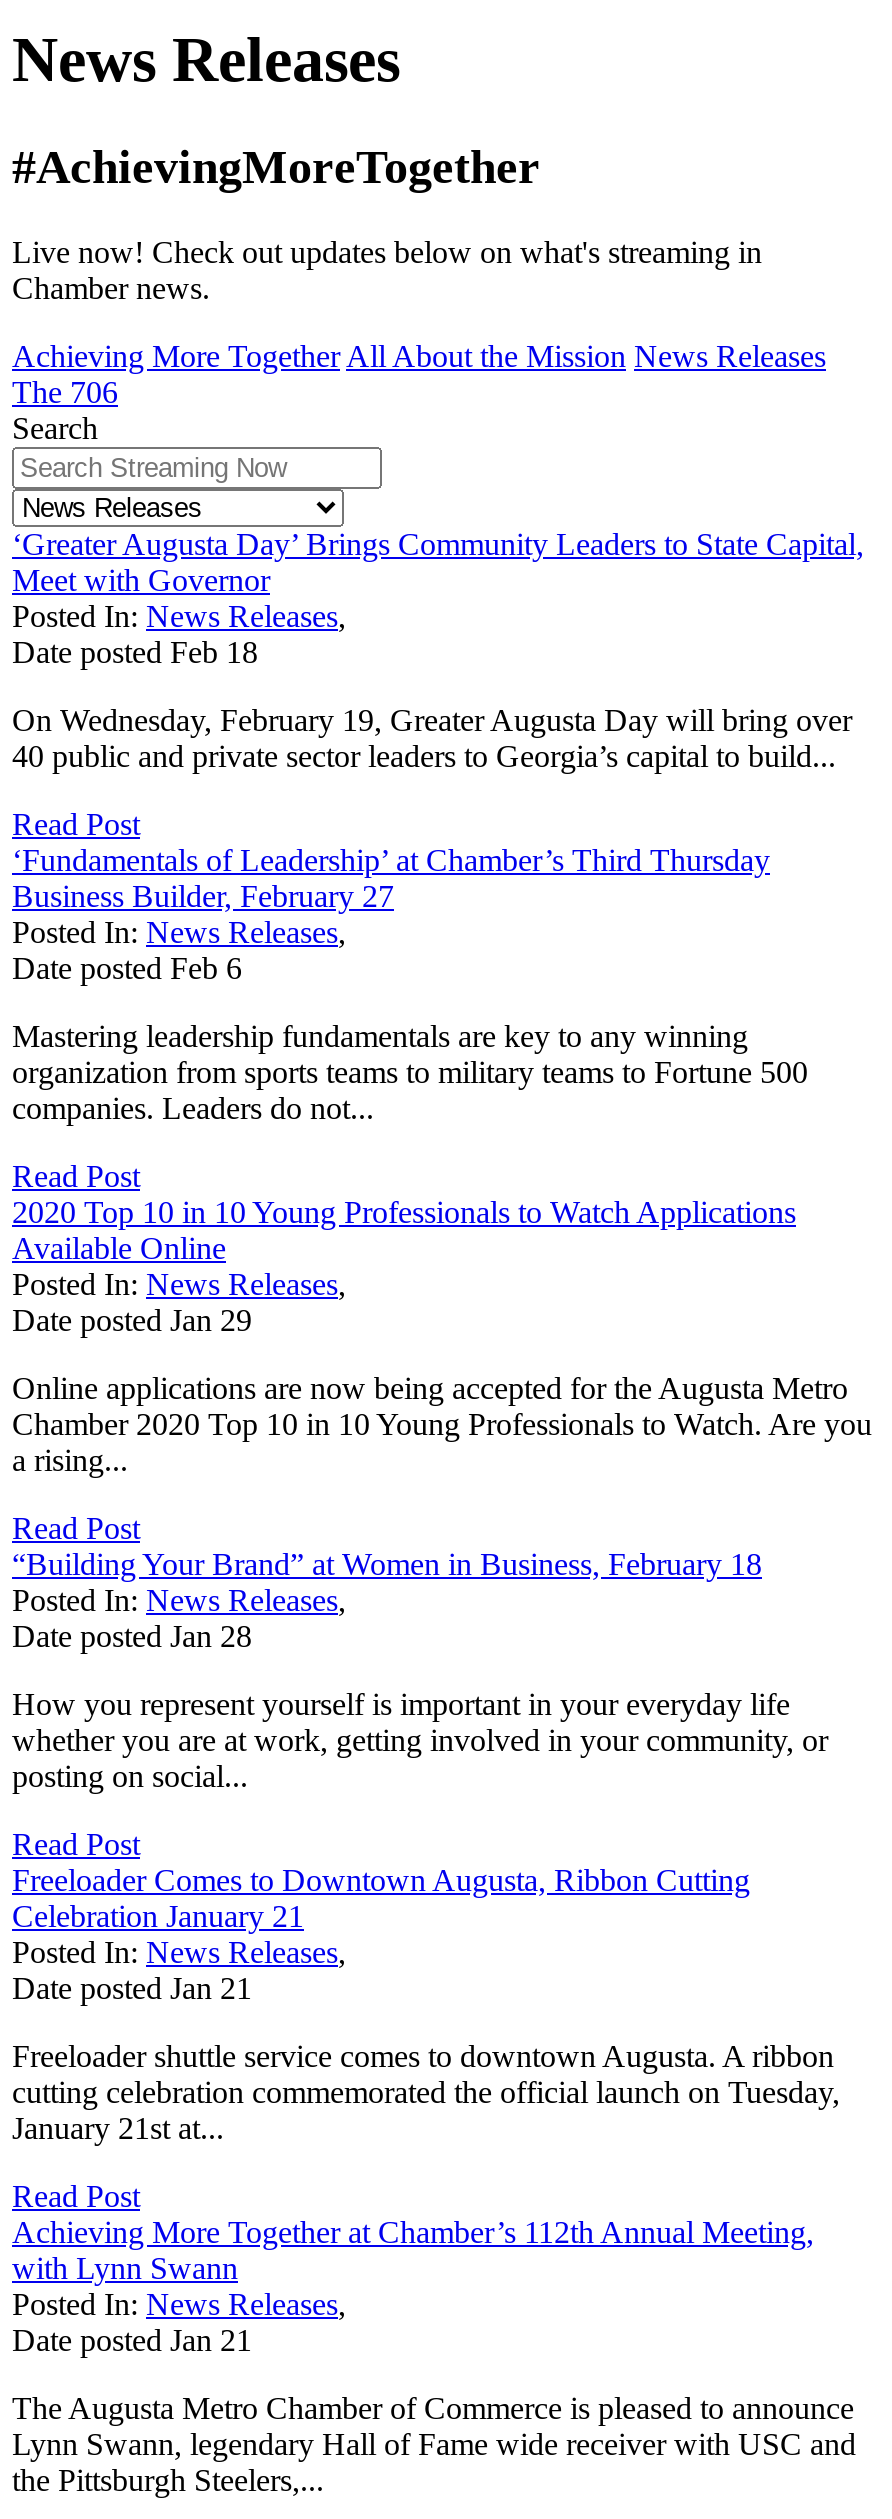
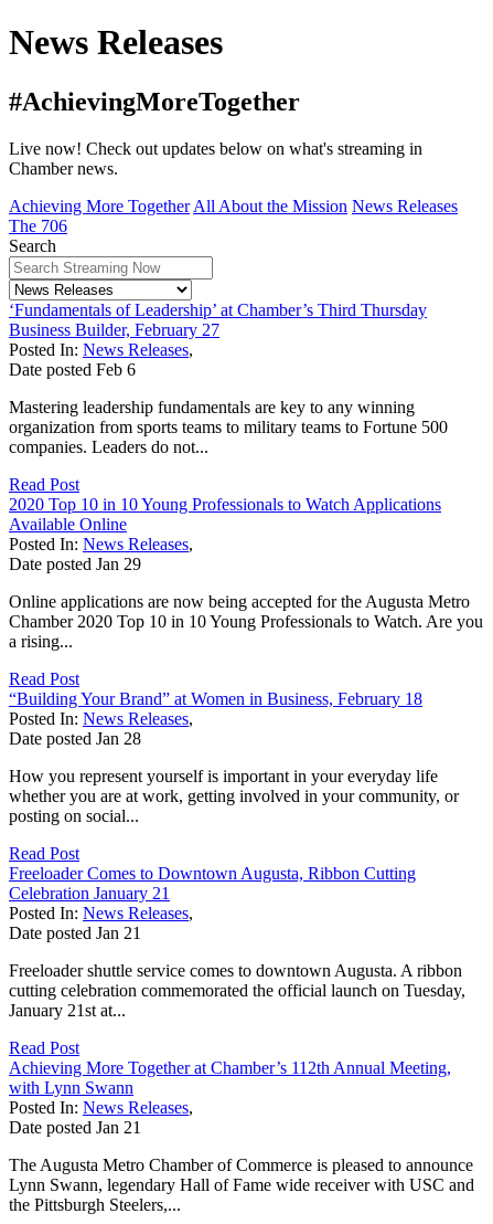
- ‘Greater Augusta Day’ Brings Community Leaders to State Capital,
- Meet with Governor
- Posted In: News Releases,
- Date posted Feb 18
- On Wednesday, February 19, Greater Augusta Day will bring over
- 40 public and private sector leaders to Georgia’s capital to build...
- Read Post
